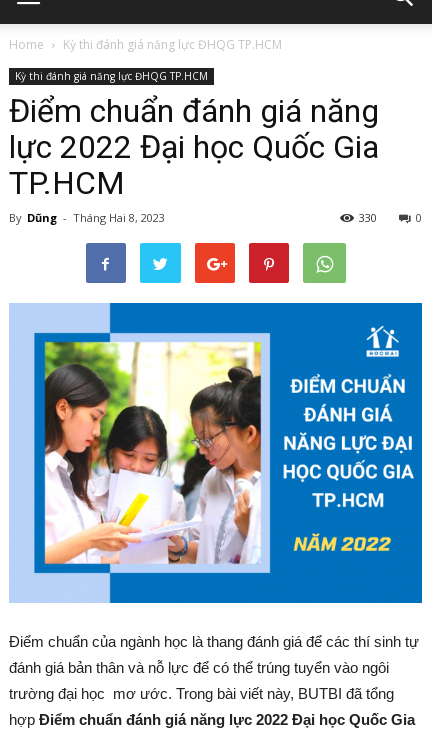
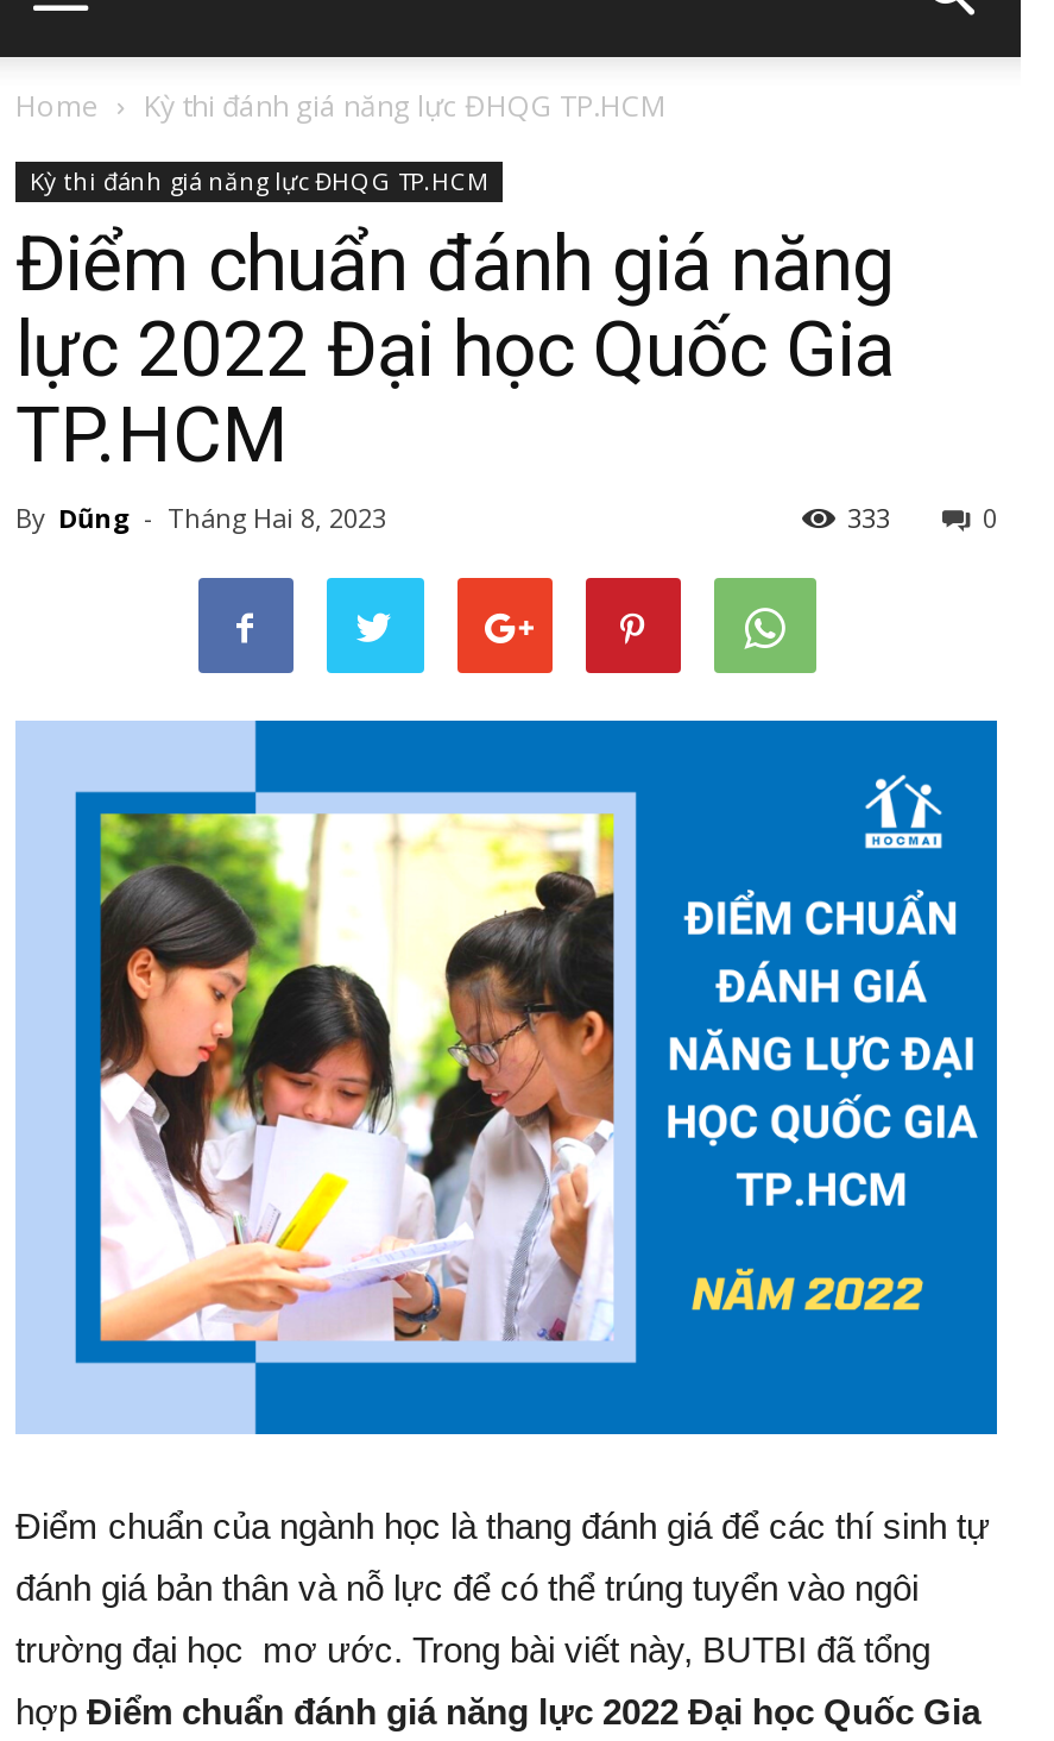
- 330
+ 333
